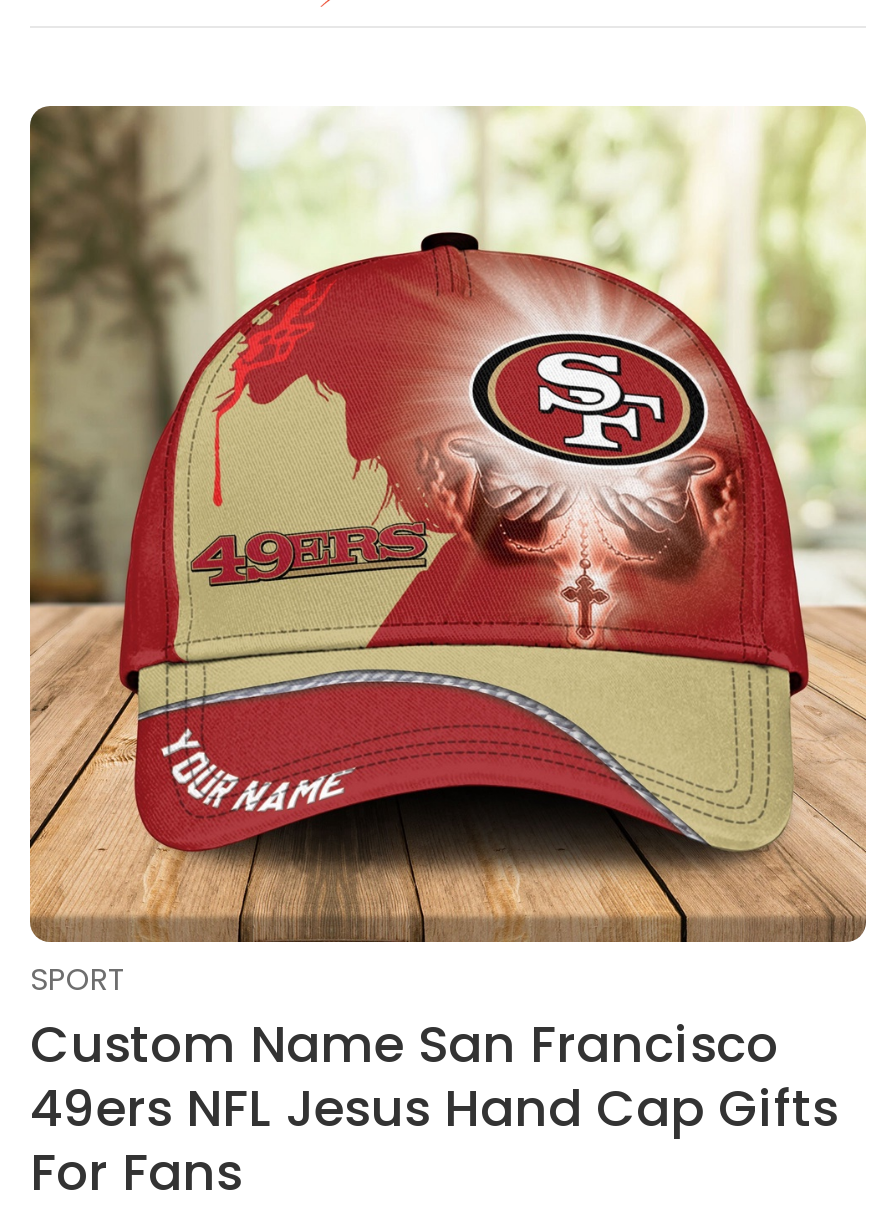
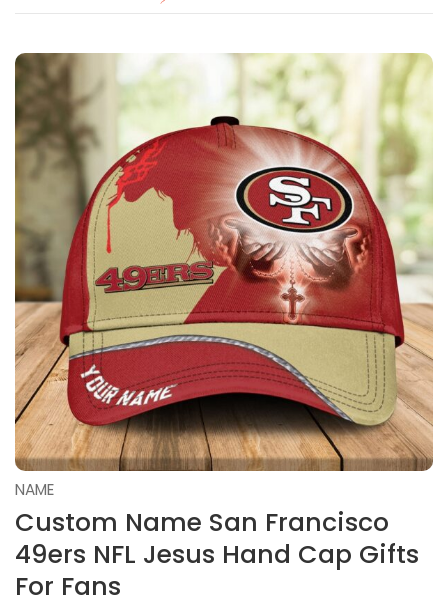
- SPORT
+ NAME
